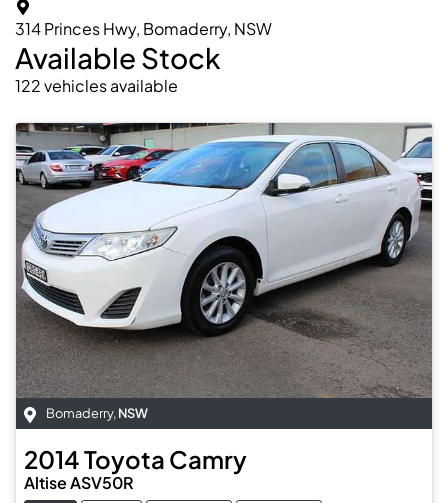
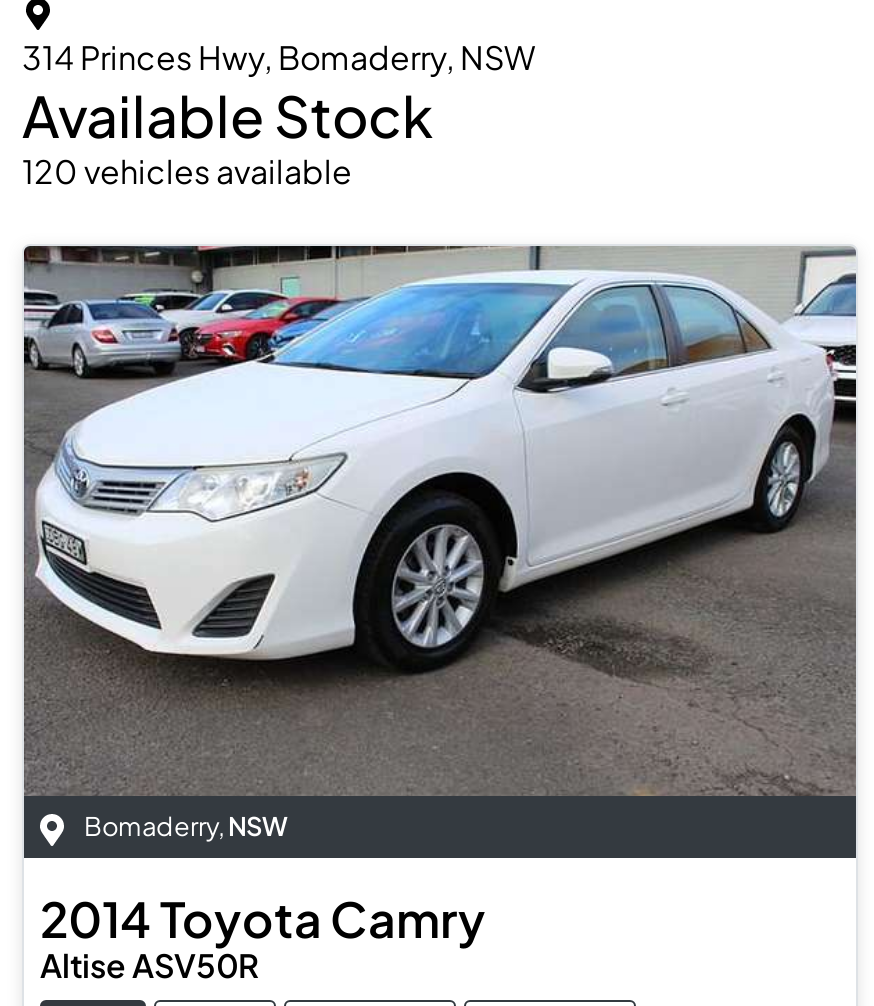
- 122 vehicles available
+ 120 vehicles available
